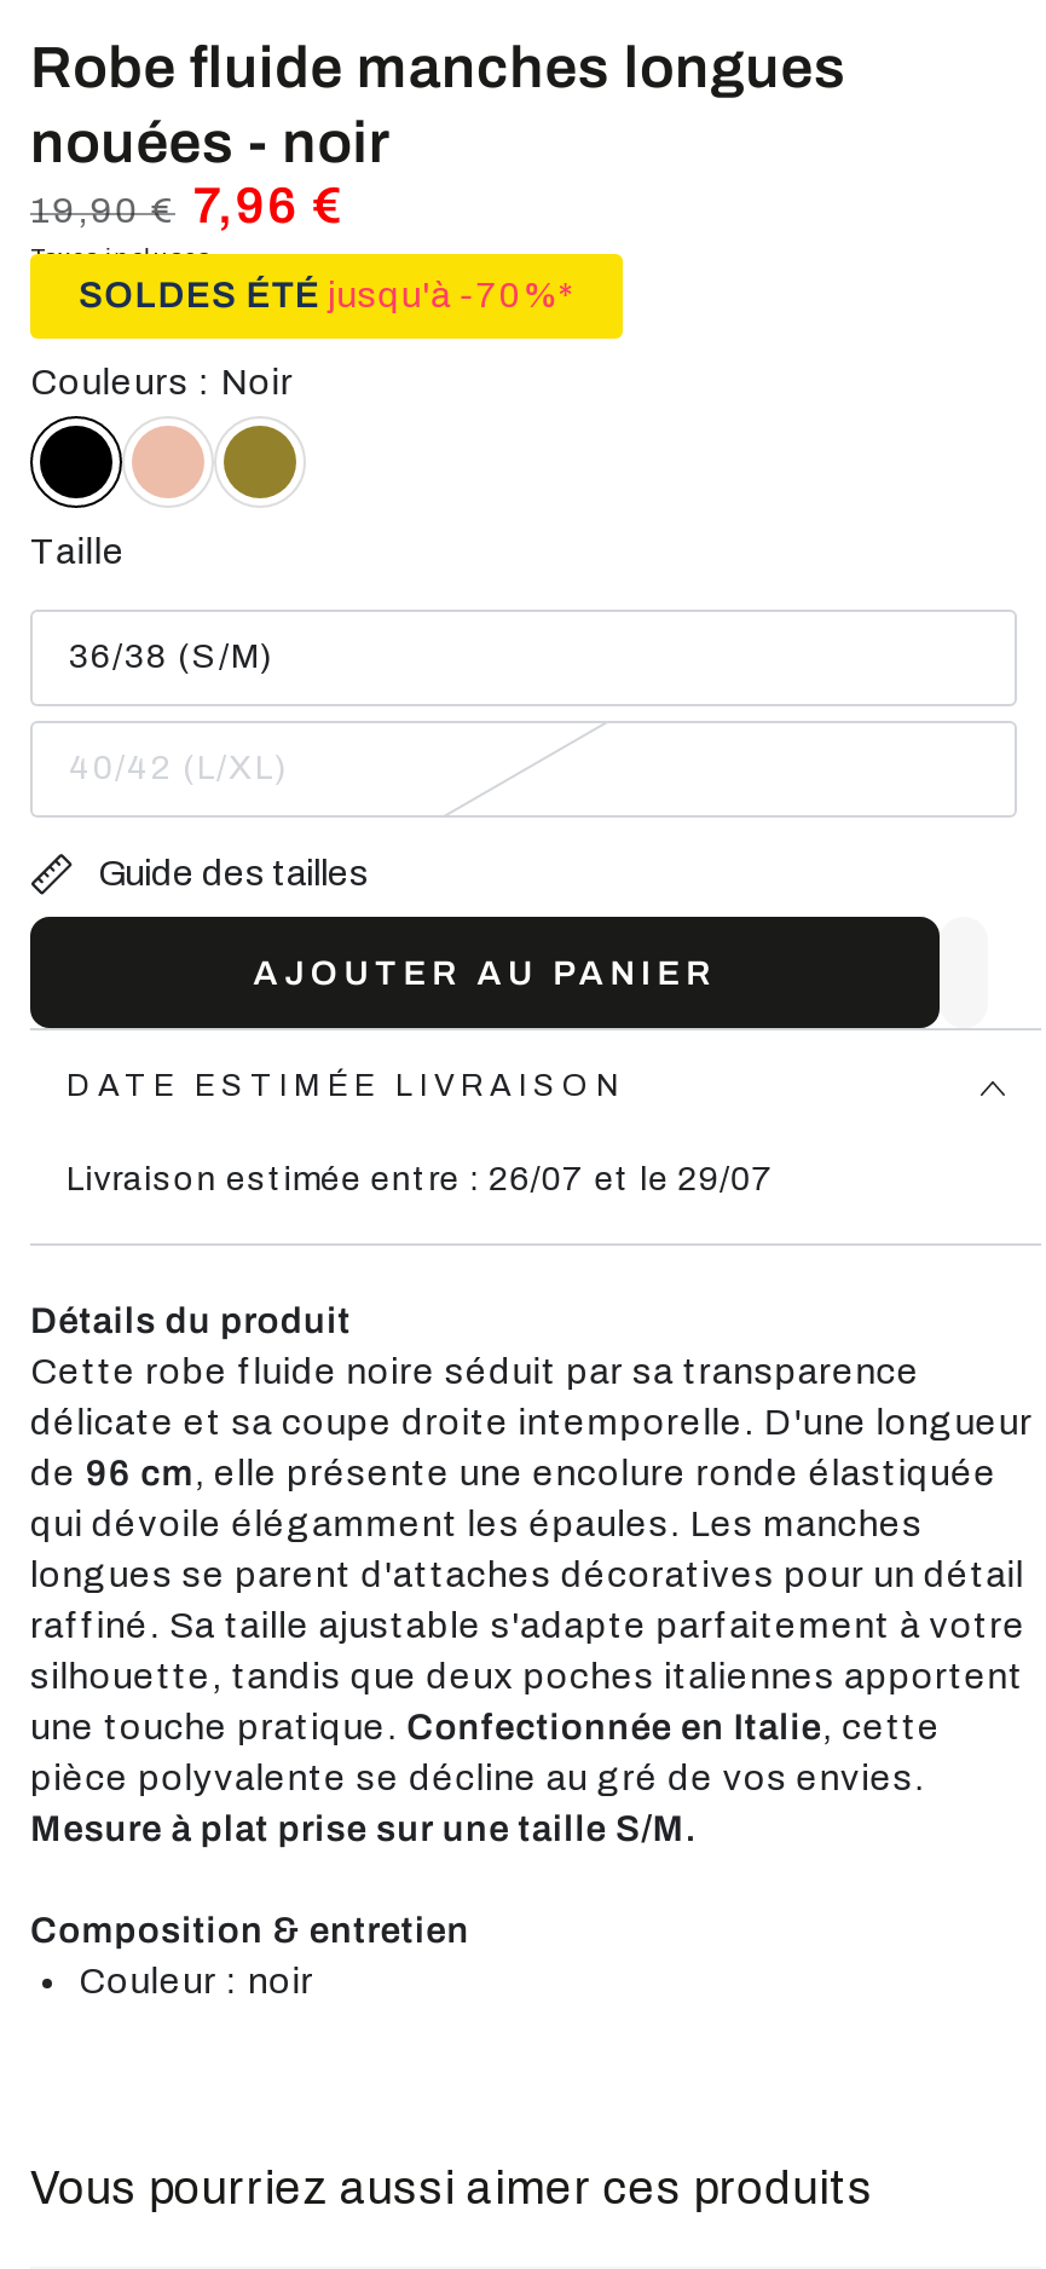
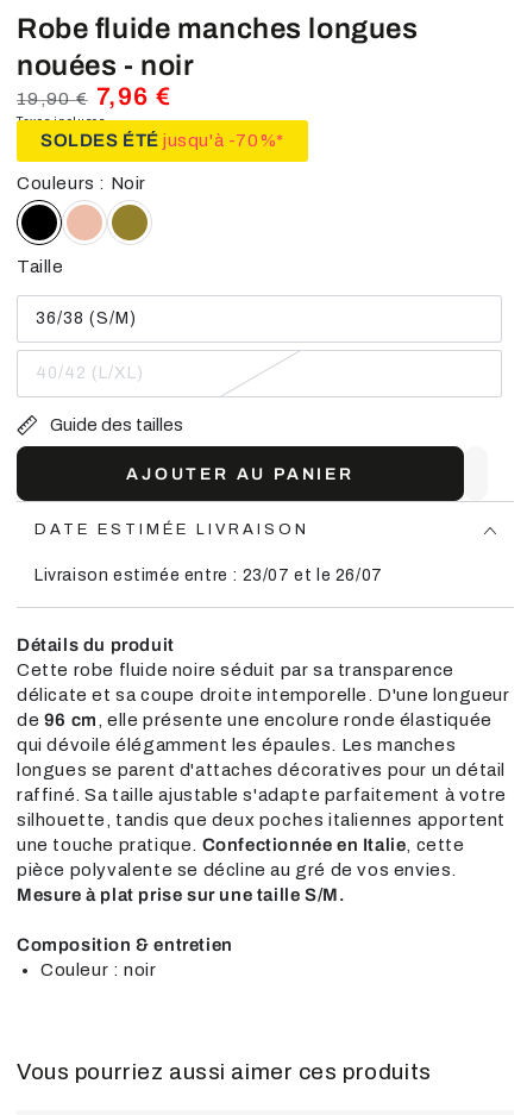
- Livraison estimée entre : 26/07 et le 29/07
+ Livraison estimée entre : 23/07 et le 26/07
